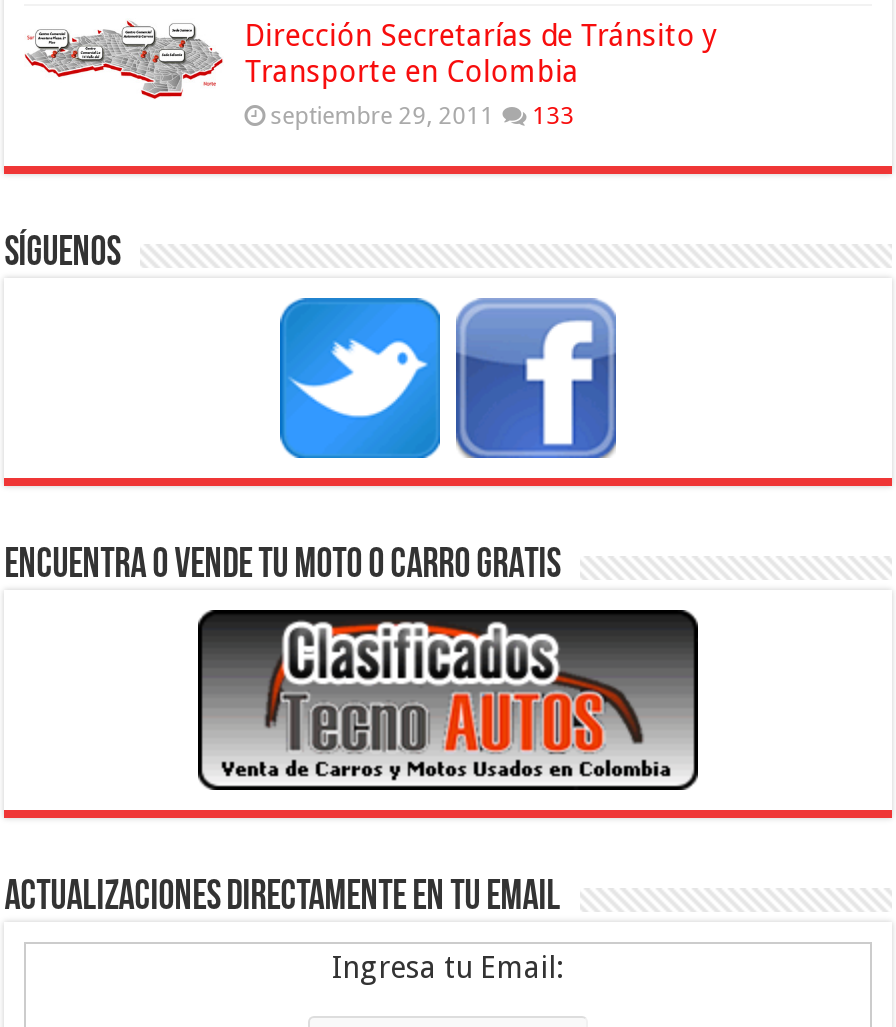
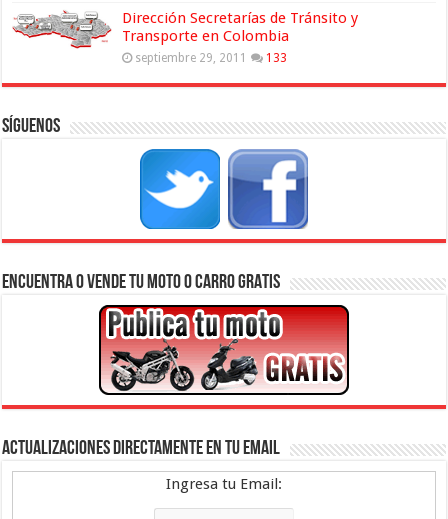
- [image]
+ [image]
